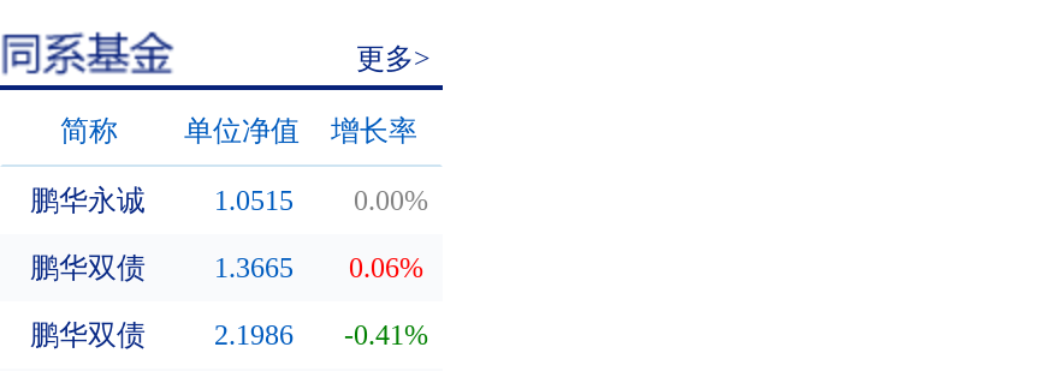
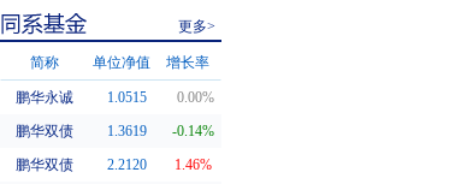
- 1.3665
+ 1.3619

- 0.06%
+ -0.14%

- 2.1986
+ 2.2120

- -0.41%
+ 1.46%
